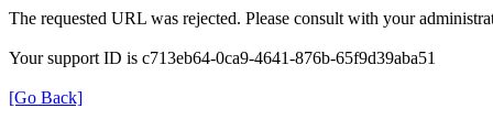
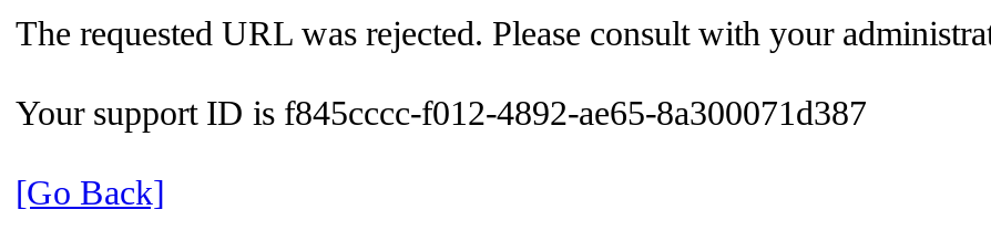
- Your support ID is c713eb64-0ca9-4641-876b-65f9d39aba51
+ Your support ID is f845cccc-f012-4892-ae65-8a300071d387
